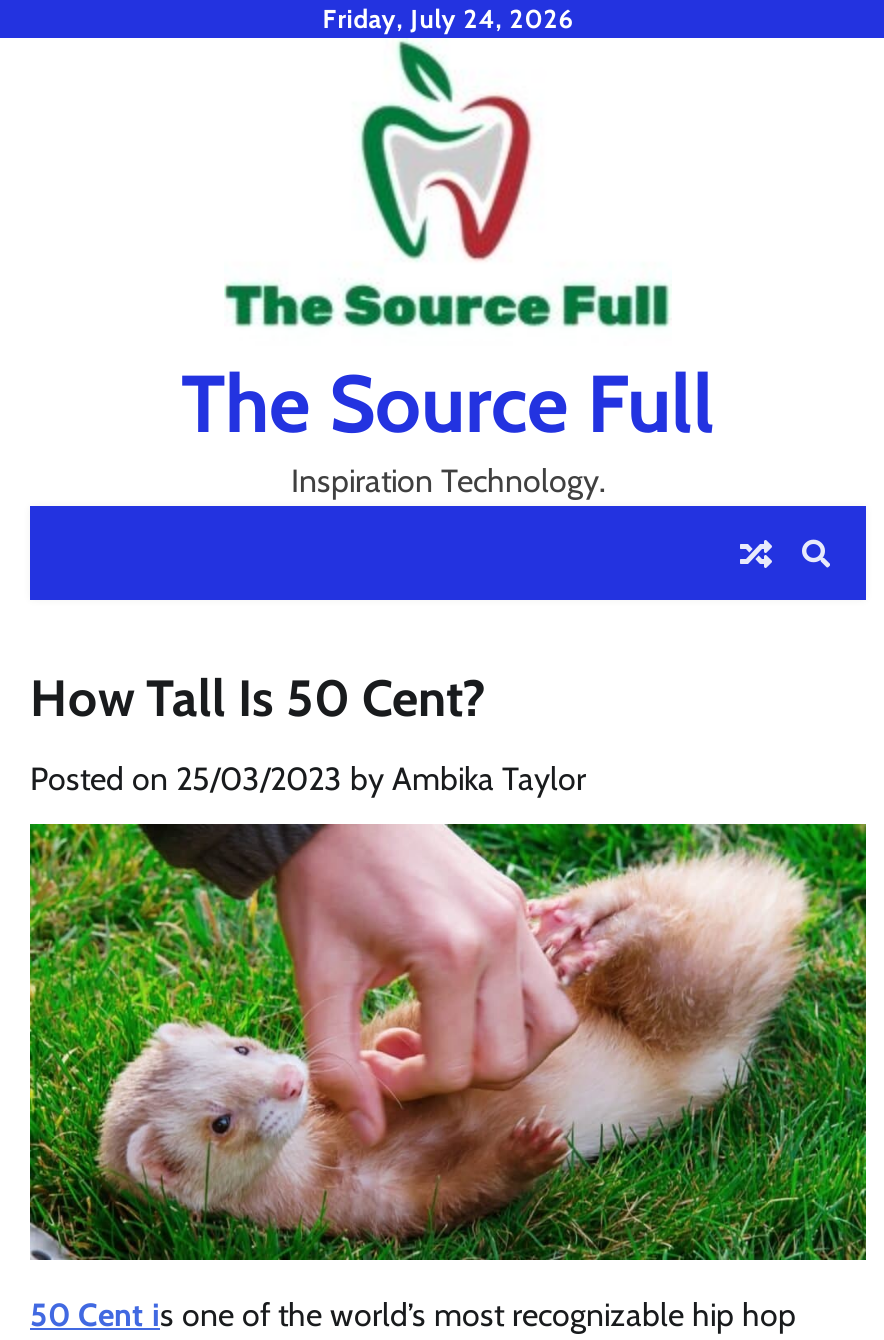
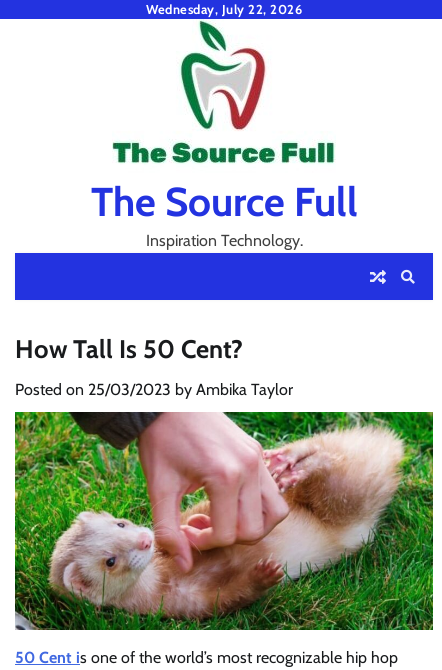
- Friday, July 24, 2026
+ Wednesday, July 22, 2026
